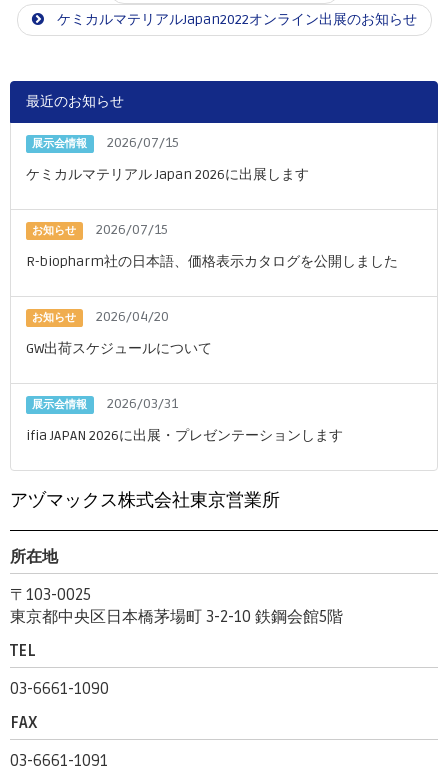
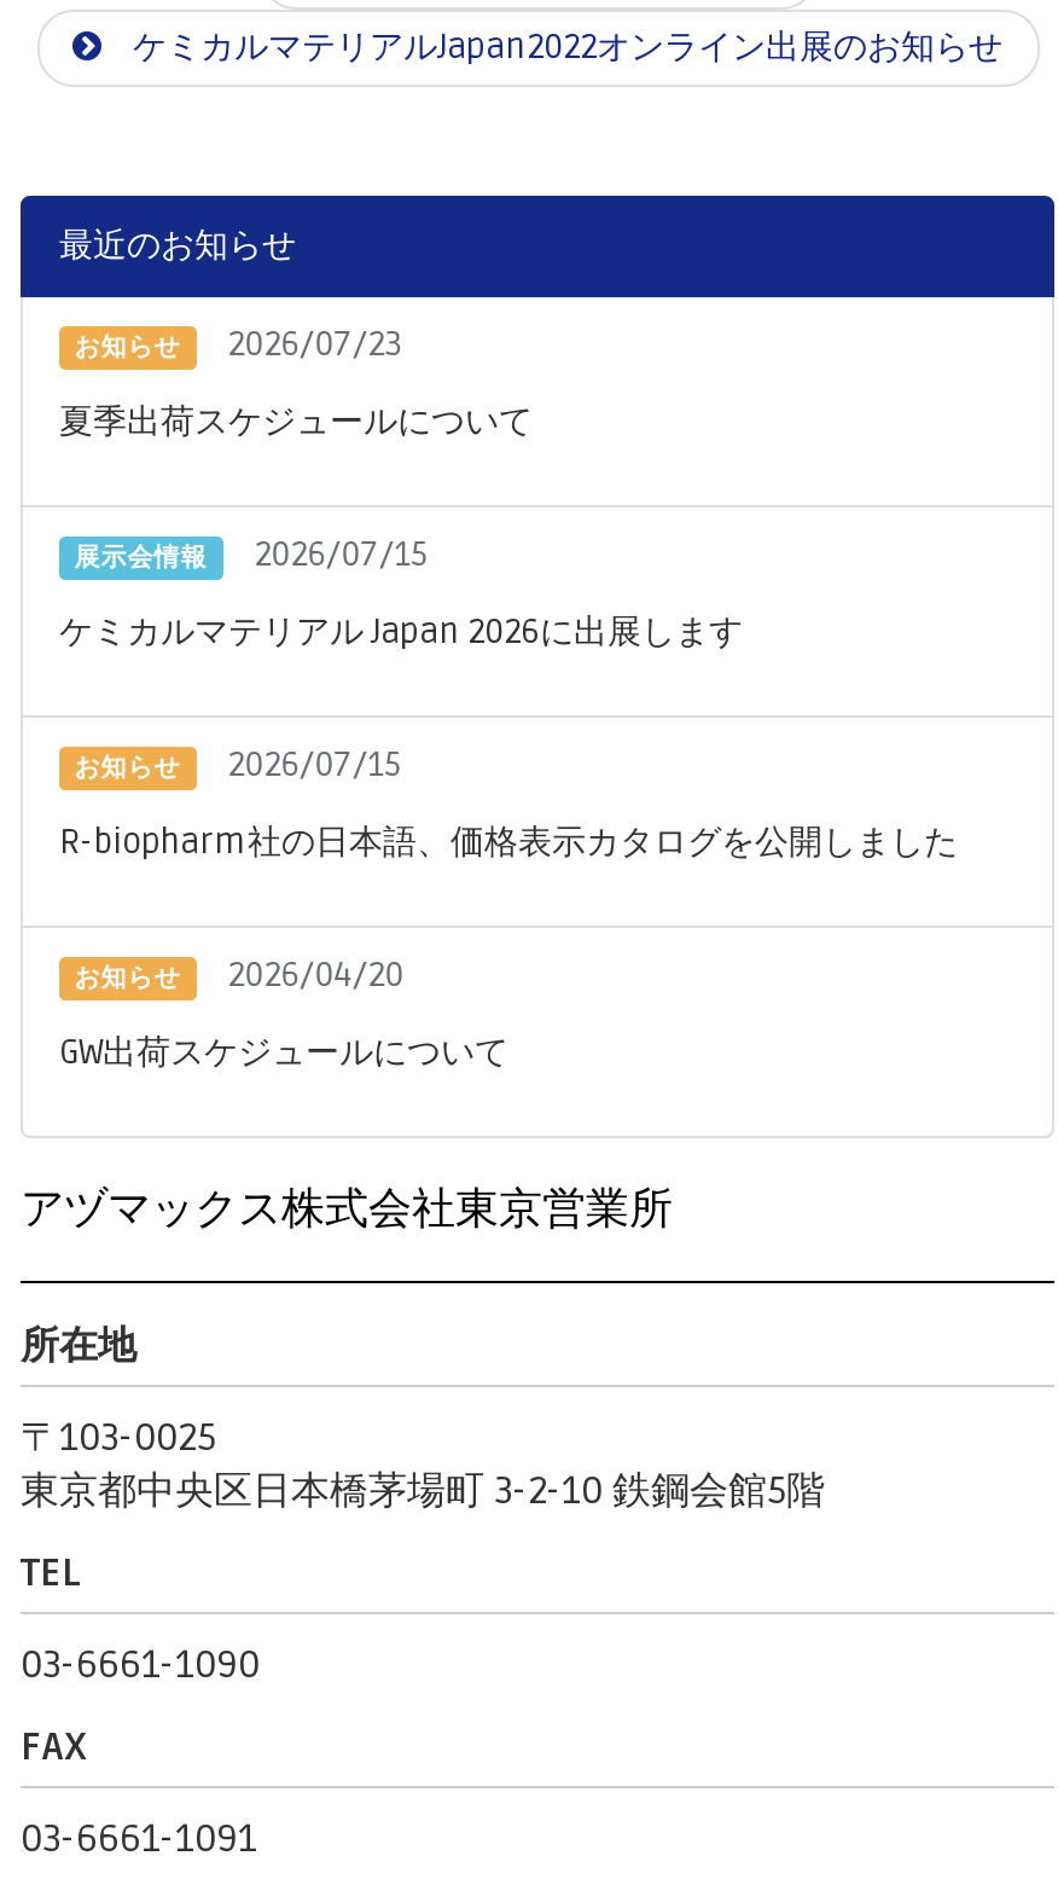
+ お知らせ
+ 2026/07/23
+ 夏季出荷スケジュールについて

moved down: 展示会情報 | 2026/07/15 | ケミカルマテリアル Japan 2026に出展します | ... | 2026/04/20 | GW出荷スケジュールについて

- 展示会情報
- 2026/03/31
- ifia JAPAN 2026に出展・プレゼンテーションします
